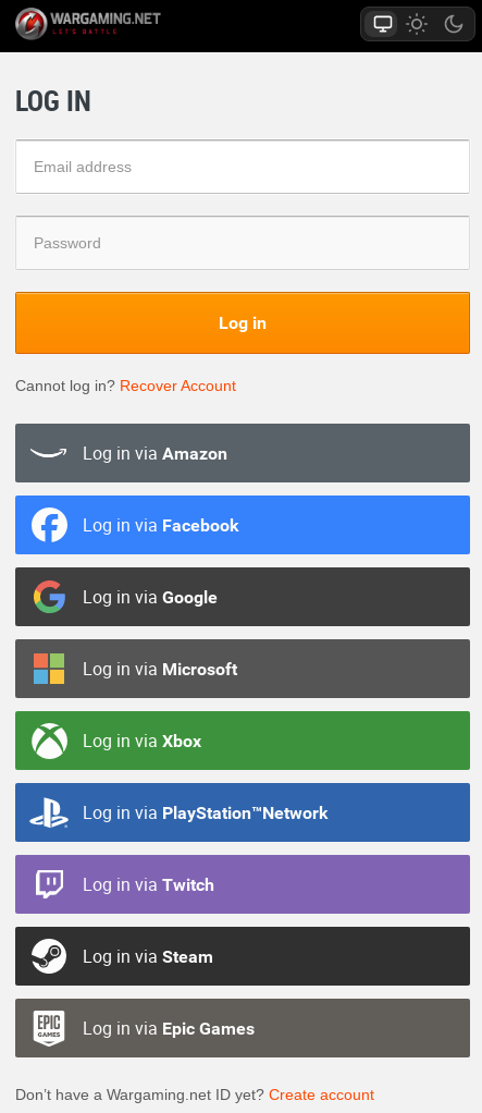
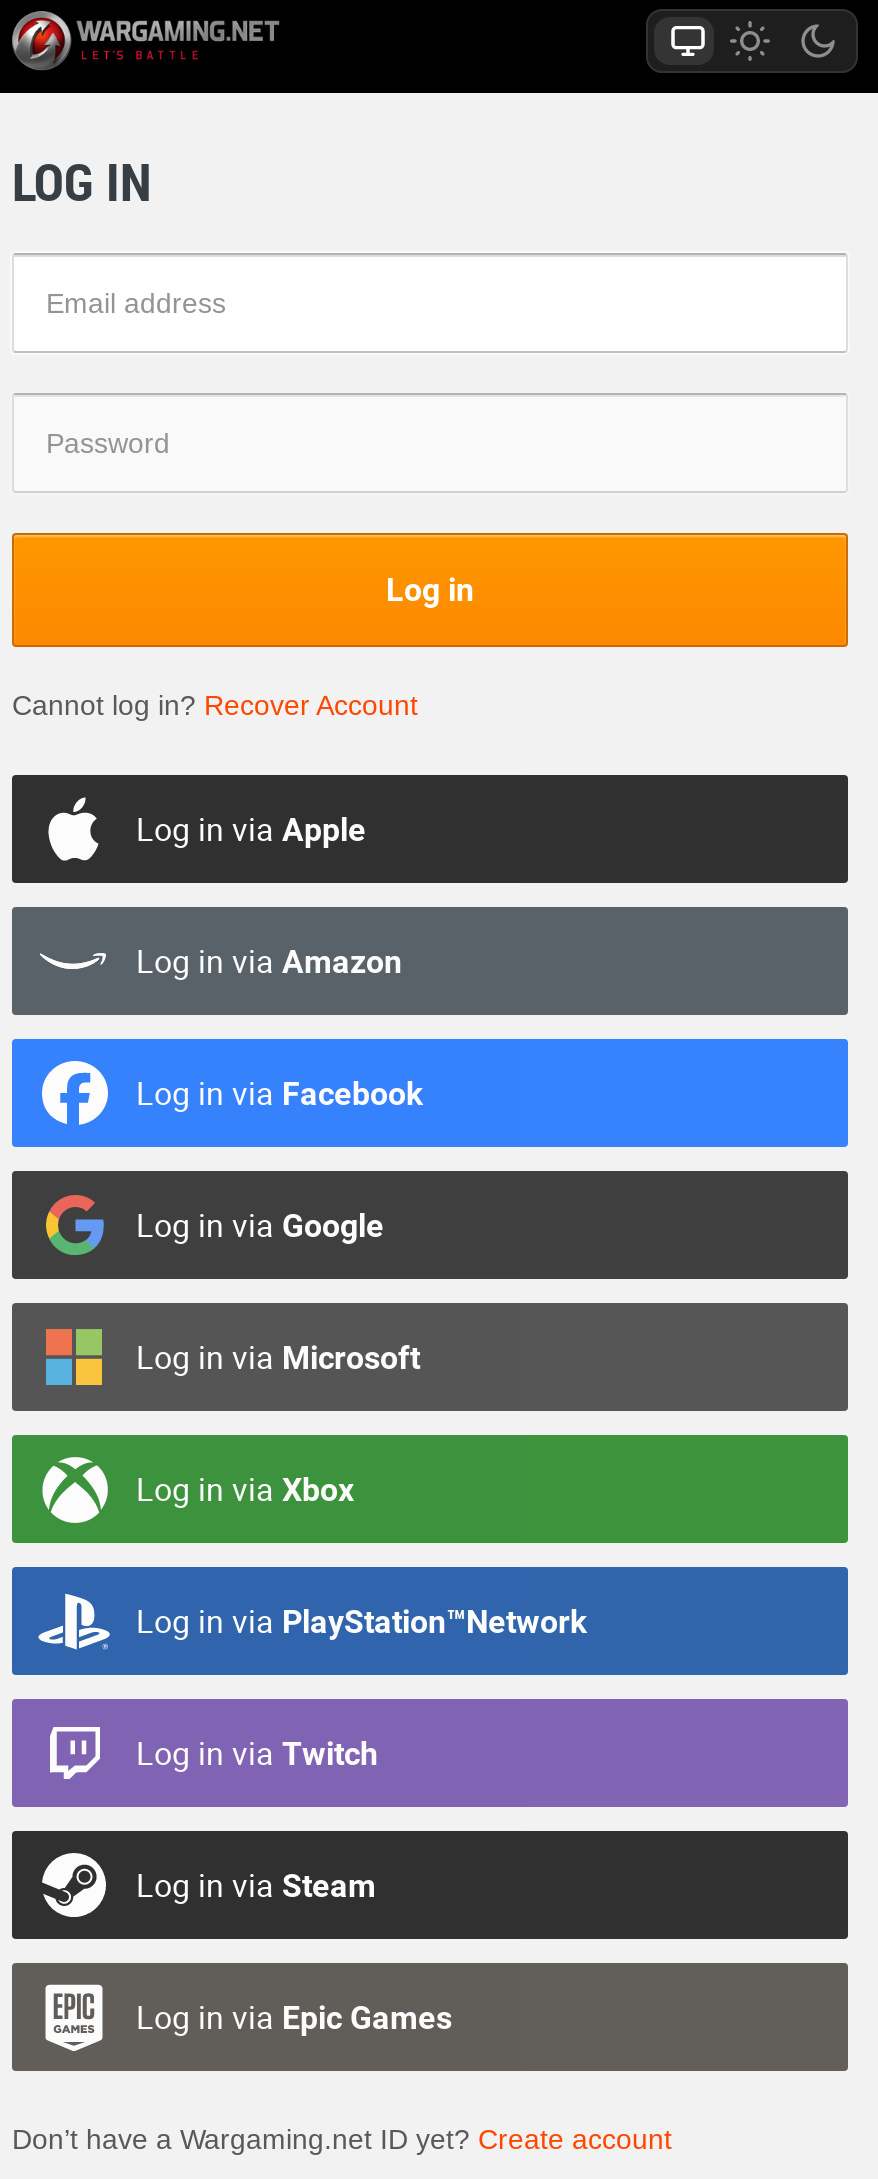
+ Log in via Apple
